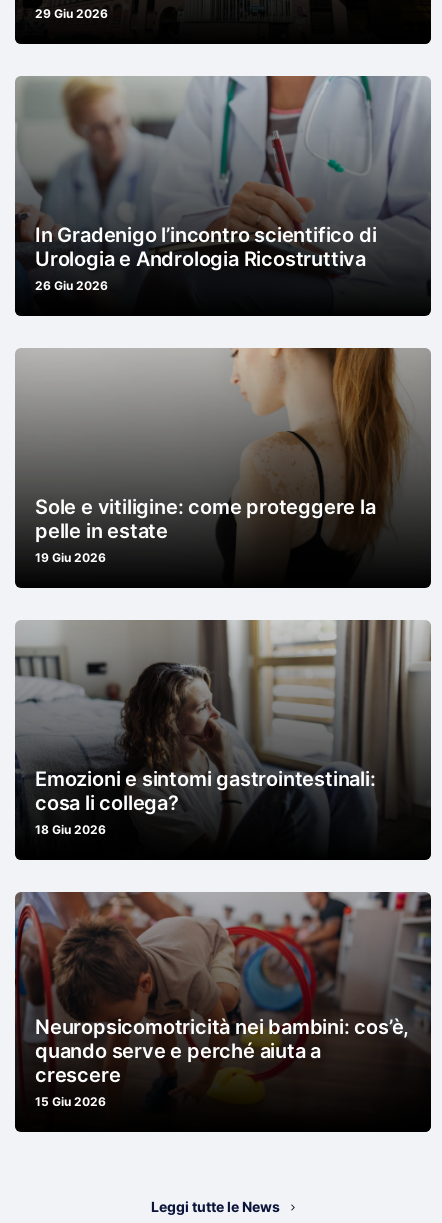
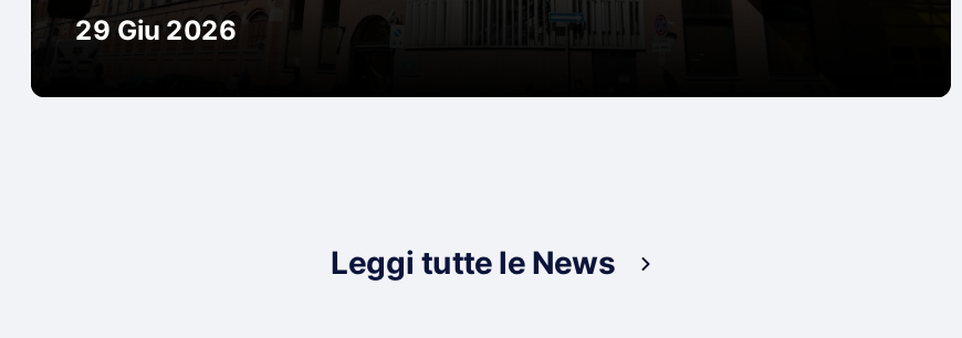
- [image]
- In Gradenigo l’incontro scientifico di
- Urologia e Andrologia Ricostruttiva
- 26 Giu 2026

- [image]
- Sole e vitiligine: come proteggere la
- pelle in estate
- 19 Giu 2026

- [image]
- Emozioni e sintomi gastrointestinali:
- cosa li collega?
- 18 Giu 2026

- [image]
- Neuropsicomotricità nei bambini: cos’è,
- quando serve e perché aiuta a
- crescere
- 15 Giu 2026
